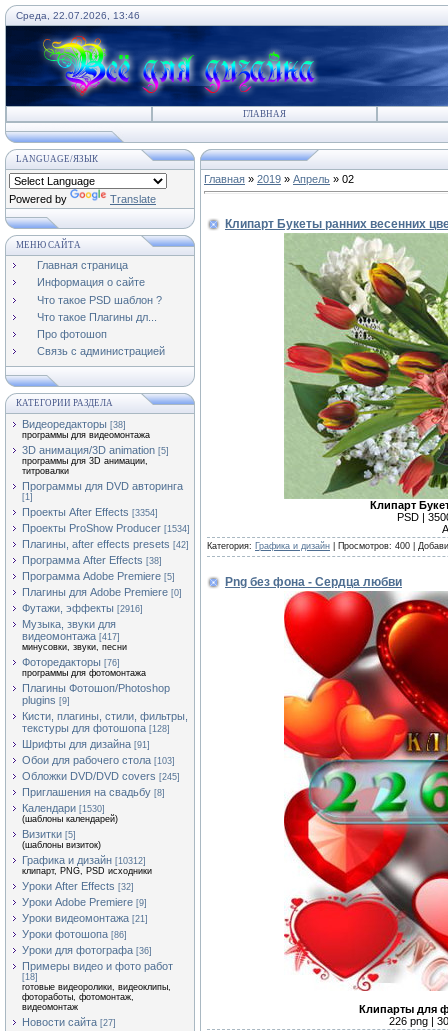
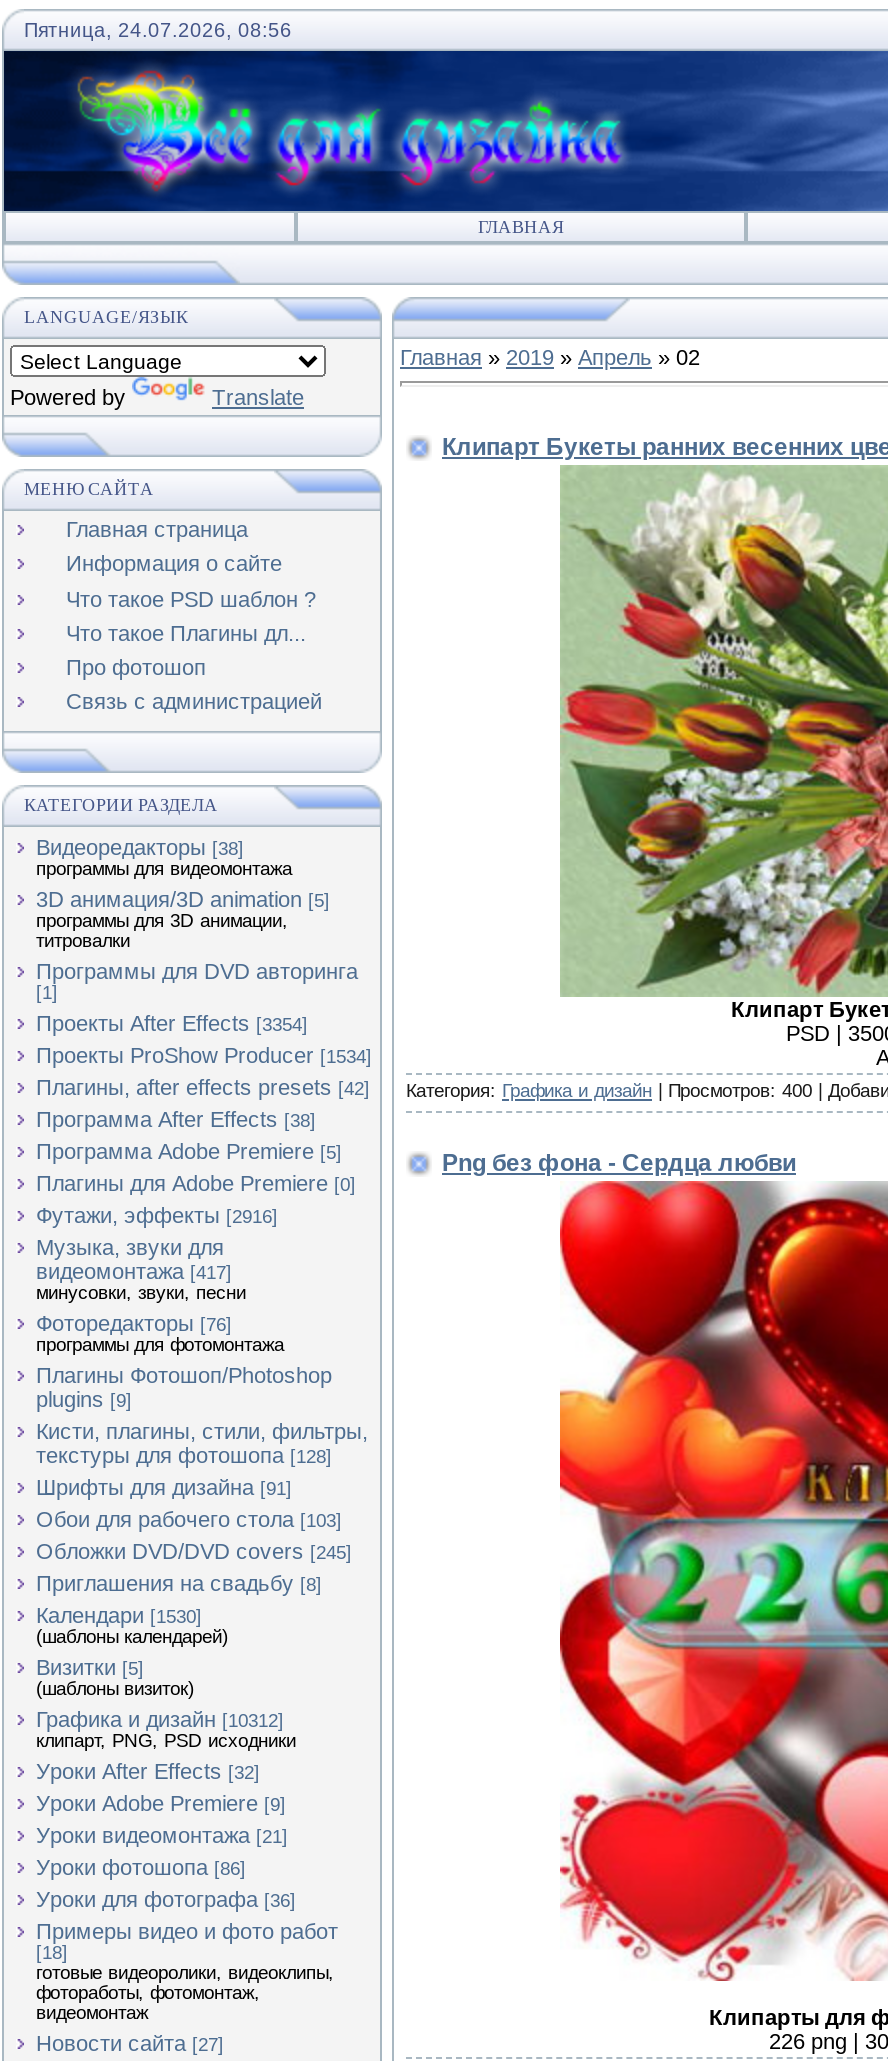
- Среда, 22.07.2026, 13:46
+ Пятница, 24.07.2026, 08:56
